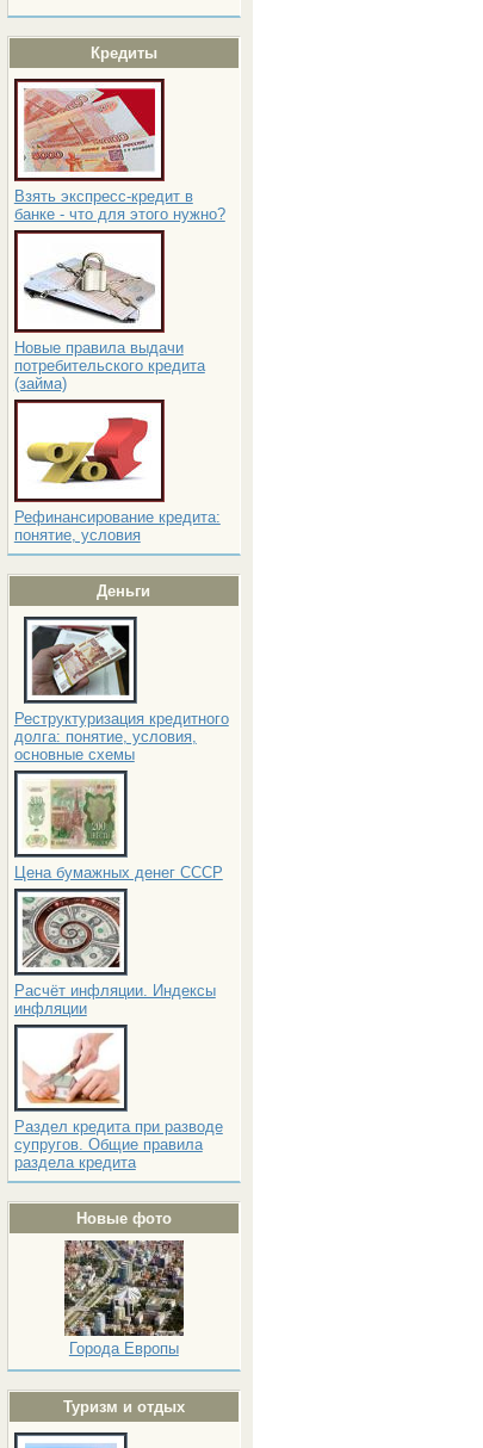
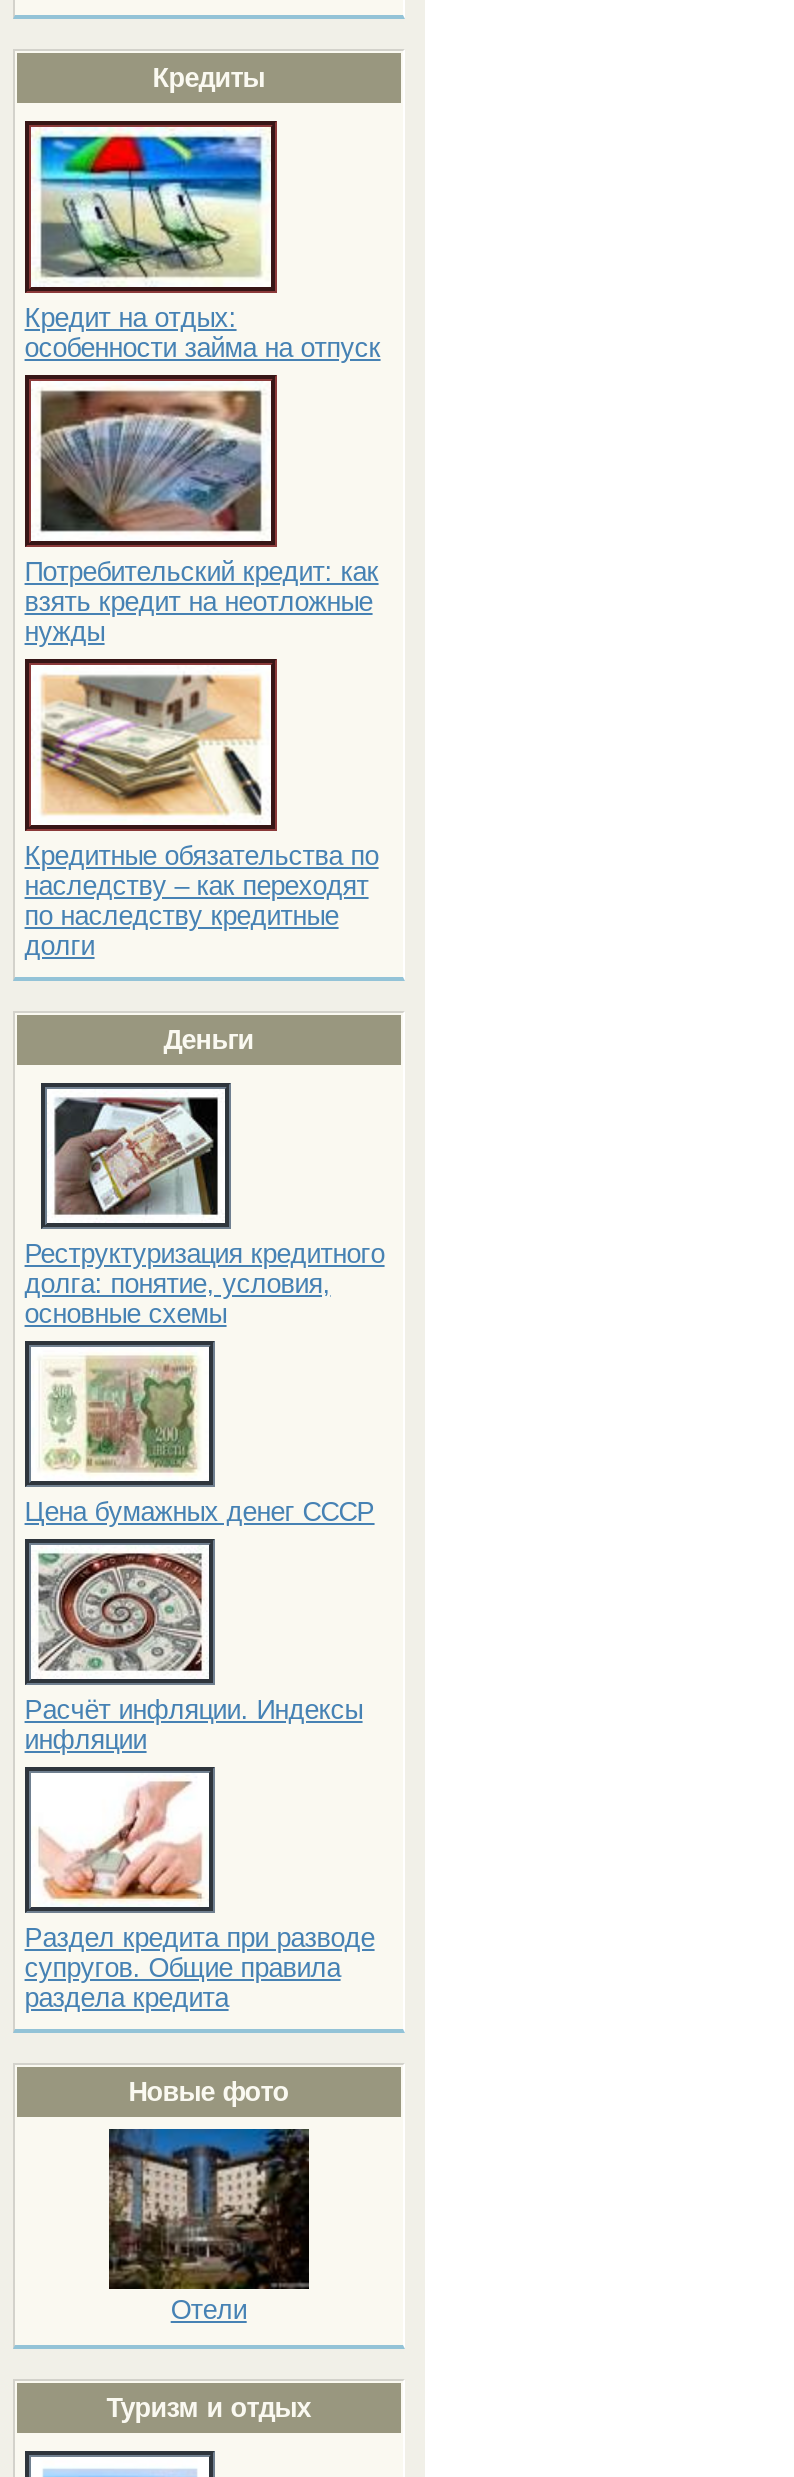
- [image]
- Взять экспресс-кредит в
- банке - что для этого нужно?
+ [image]
+ Кредит на отдых:
+ особенности займа на отпуск

- [image]
- Новые правила выдачи
- потребительского кредита
- (займа)
+ [image]
+ Потребительский кредит: как
+ взять кредит на неотложные
+ нужды

- [image]
- Рефинансирование кредита:
- понятие, условия
+ [image]
+ Кредитные обязательства по
+ наследству – как переходят
+ по наследству кредитные
+ долги

- [image]
- Города Европы
+ [image]
+ Отели
